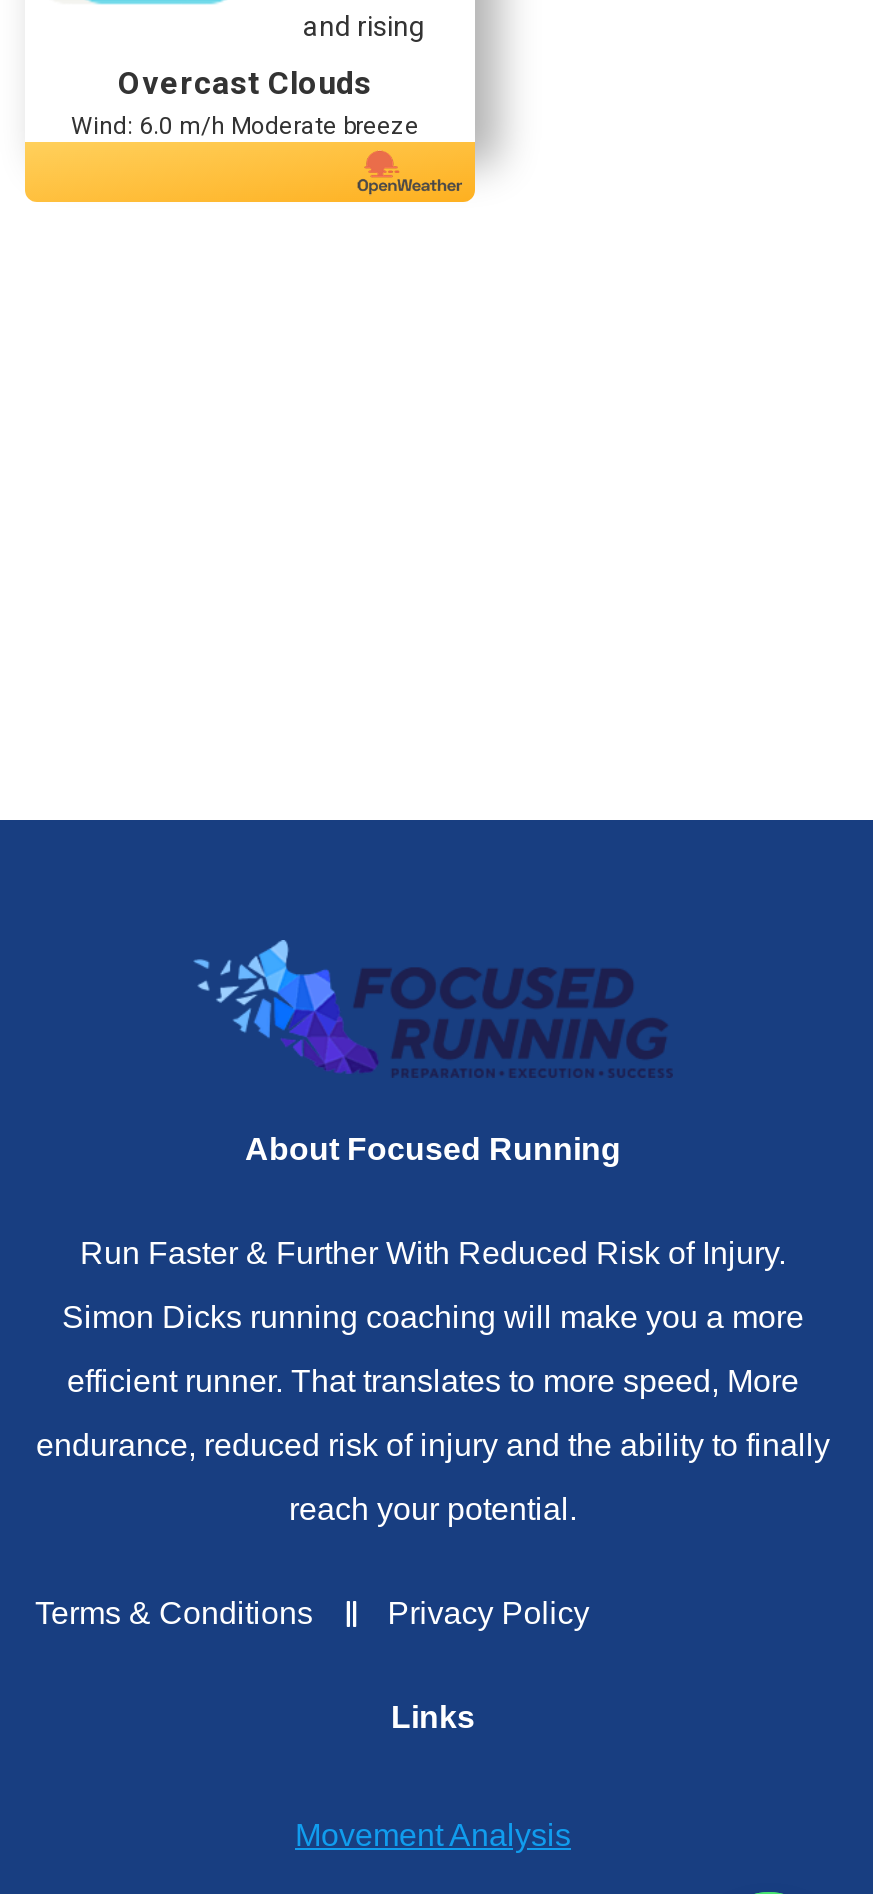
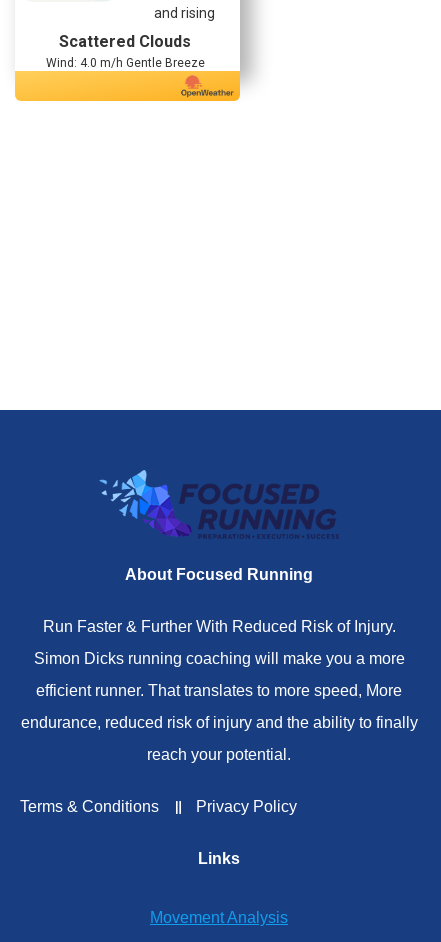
- Overcast Clouds
+ Scattered Clouds

- Wind: 6.0 m/h Moderate breeze
+ Wind: 4.0 m/h Gentle Breeze
